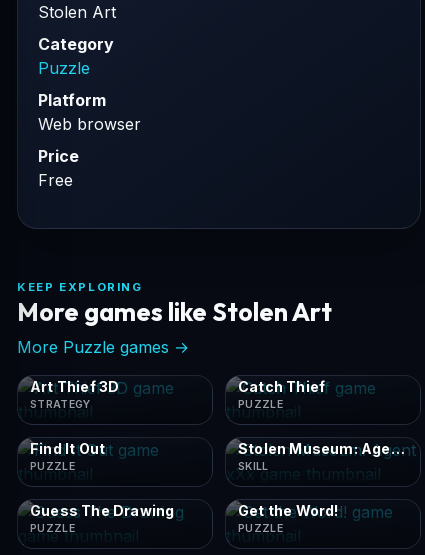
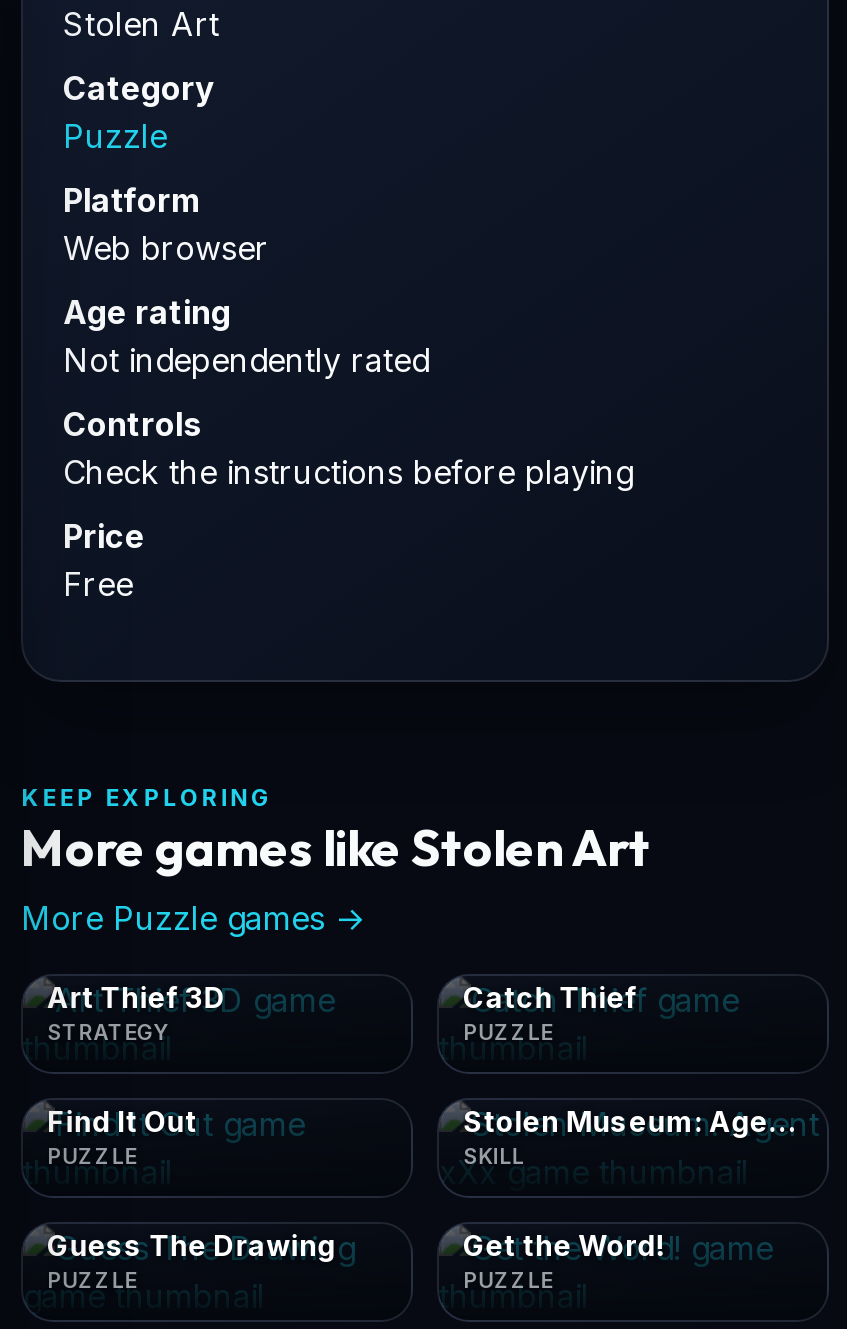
+ Age rating
+ Not independently rated
+ Controls
+ Check the instructions before playing
